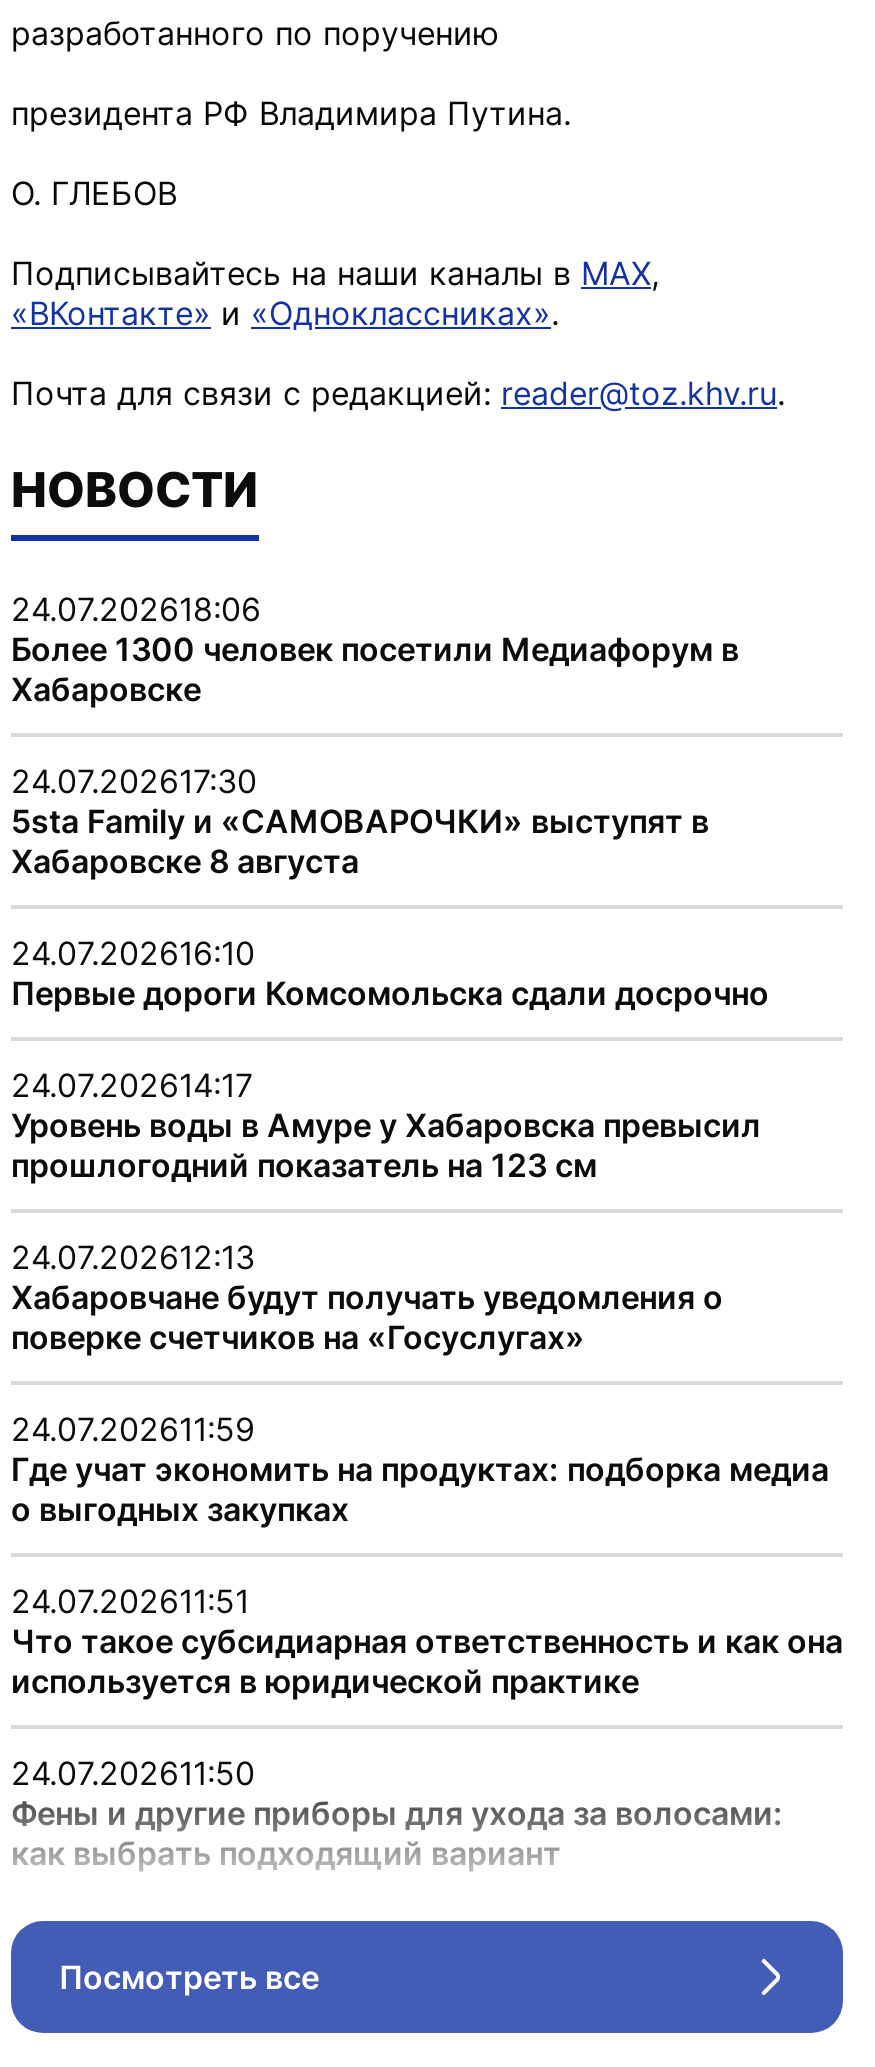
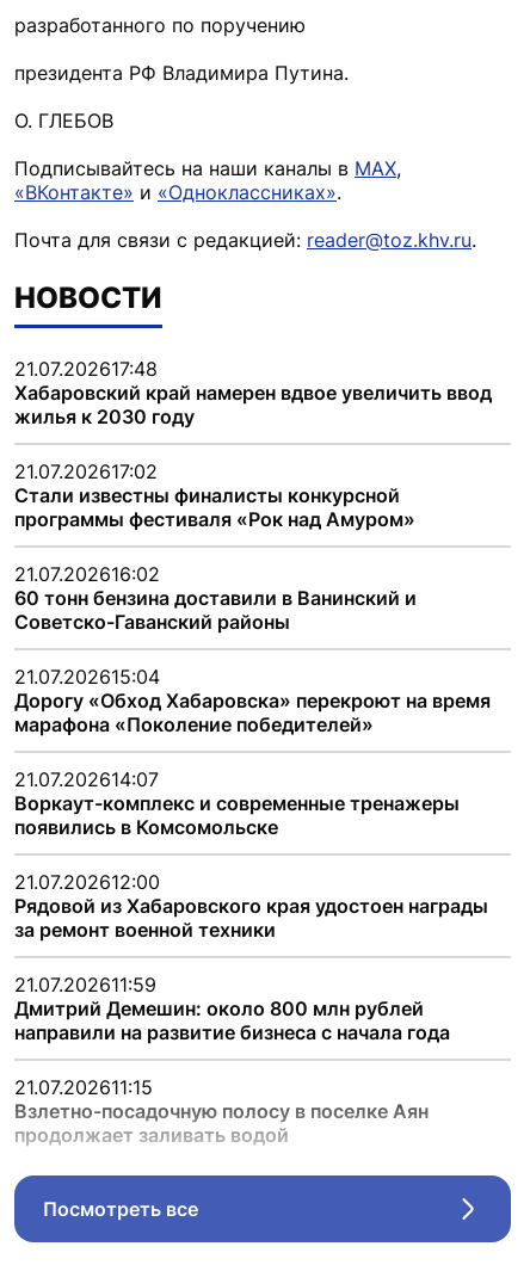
- 24.07.202618:06
- Более 1300 человек посетили Медиафорум в
- Хабаровске
+ 21.07.202617:48
+ Хабаровский край намерен вдвое увеличить ввод
+ жилья к 2030 году

- 24.07.202617:30
- 5sta Family и «САМОВАРОЧКИ» выступят в
- Хабаровске 8 августа
+ 21.07.202617:02
+ Стали известны финалисты конкурсной
+ программы фестиваля «Рок над Амуром»

- 24.07.202616:10
- Первые дороги Комсомольска сдали досрочно
+ 21.07.202616:02
+ 60 тонн бензина доставили в Ванинский и
+ Советско-Гаванский районы

- 24.07.202614:17
- Уровень воды в Амуре у Хабаровска превысил
- прошлогодний показатель на 123 см
+ 21.07.202615:04
+ Дорогу «Обход Хабаровска» перекроют на время
+ марафона «Поколение победителей»

- 24.07.202612:13
- Хабаровчане будут получать уведомления о
- поверке счетчиков на «Госуслугах»
+ 21.07.202614:07
+ Воркаут-комплекс и современные тренажеры
+ появились в Комсомольске

- 24.07.202611:59
- Где учат экономить на продуктах: подборка медиа
- о выгодных закупках
+ 21.07.202612:00
+ Рядовой из Хабаровского края удостоен награды
+ за ремонт военной техники

- 24.07.202611:51
- Что такое субсидиарная ответственность и как она
- используется в юридической практике
+ 21.07.202611:59
+ Дмитрий Демешин: около 800 млн рублей
+ направили на развитие бизнеса с начала года

- 24.07.202611:50
- Фены и другие приборы для ухода за волосами:
- как выбрать подходящий вариант
+ 21.07.202611:15
+ Взлетно-посадочную полосу в поселке Аян
+ продолжает заливать водой
